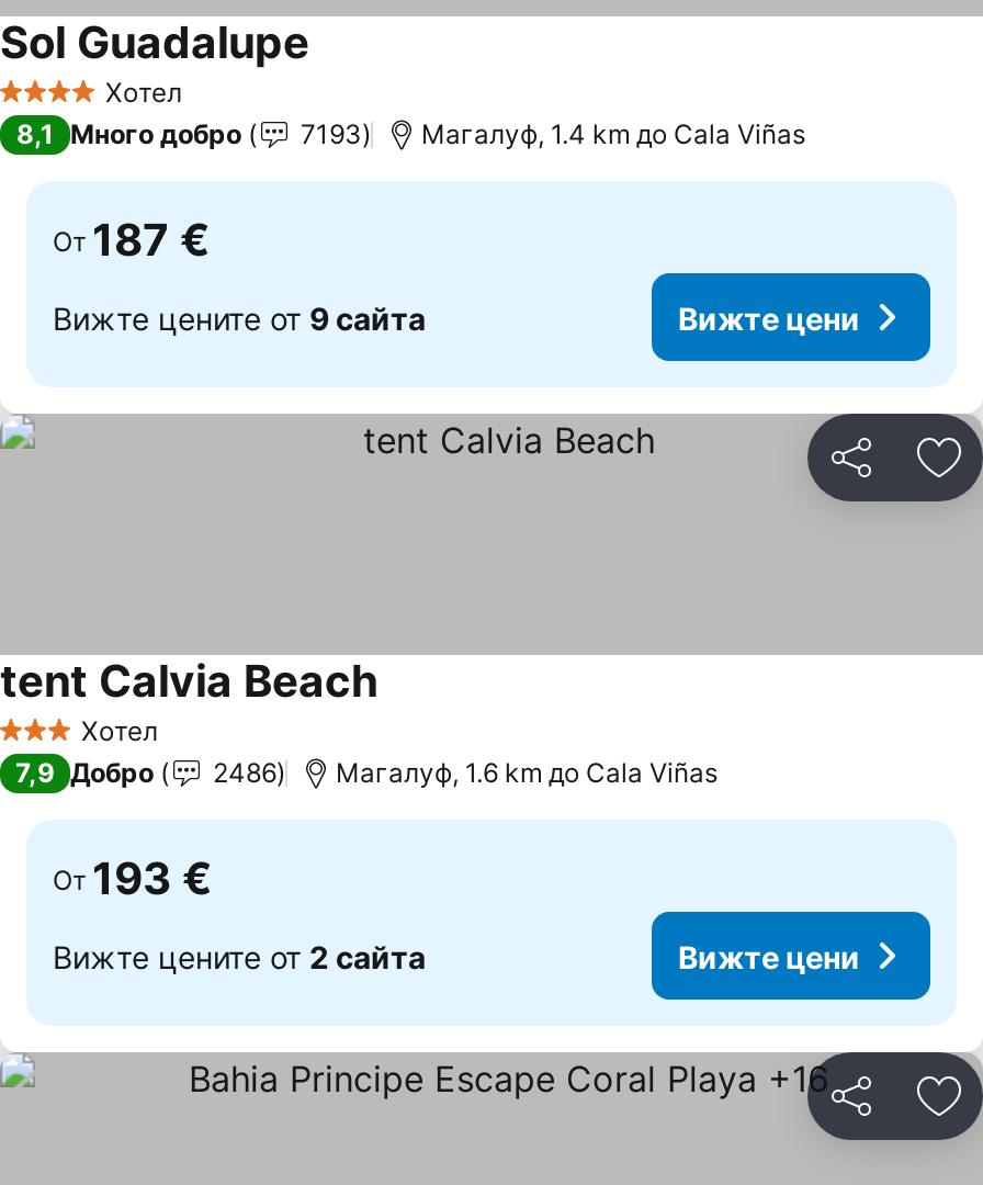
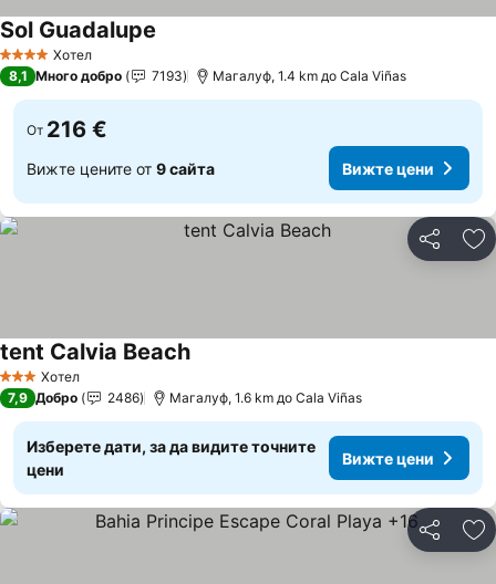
- От 187 €
+ От 216 €

- От 193 €
- Вижте цените от 2 сайта
+ Изберете дати, за да видите точните
+ цени
